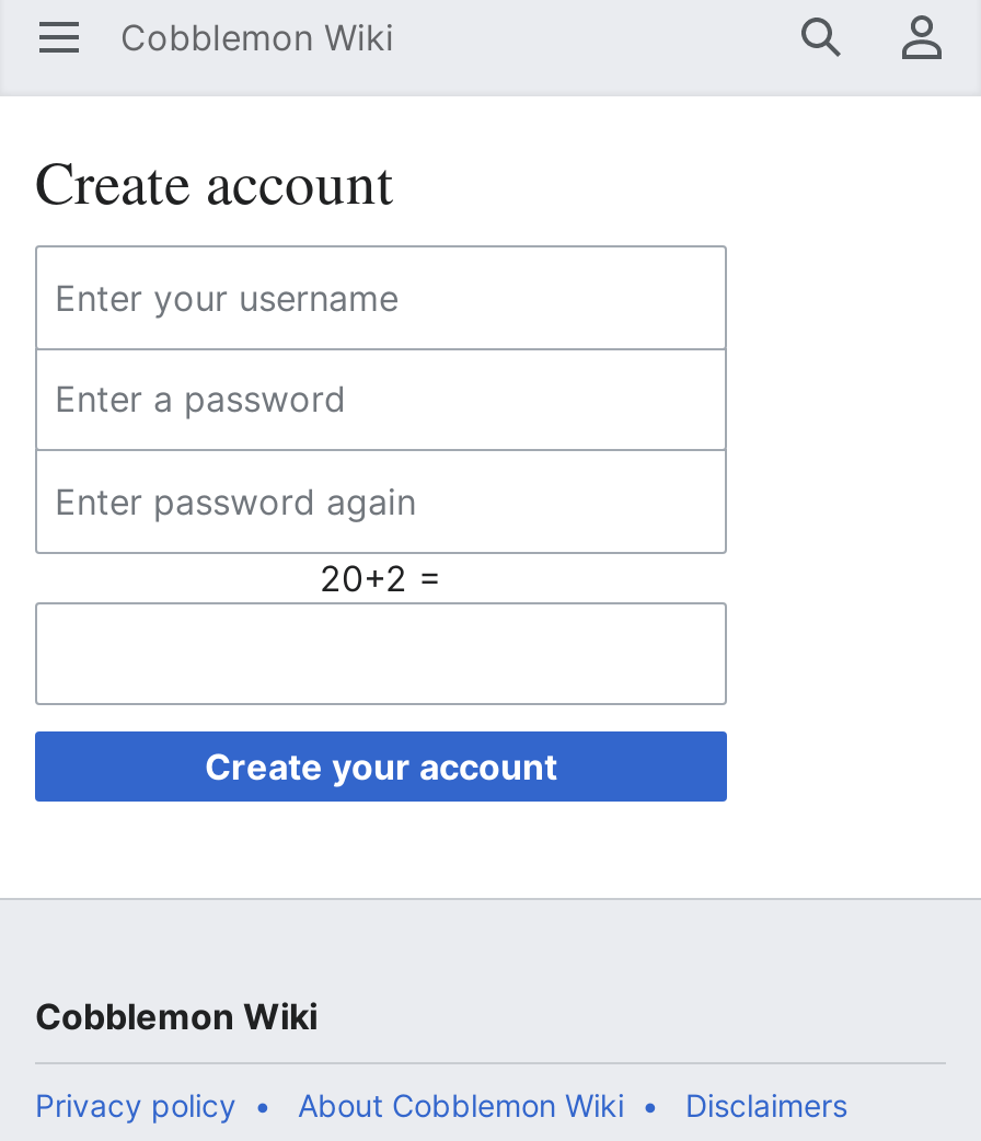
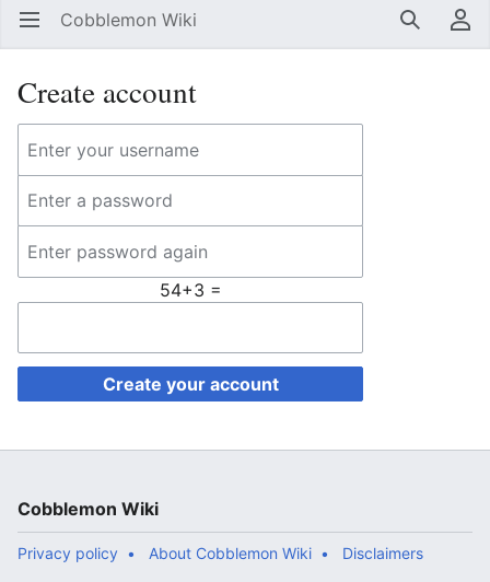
- 20+2 =
+ 54+3 =
